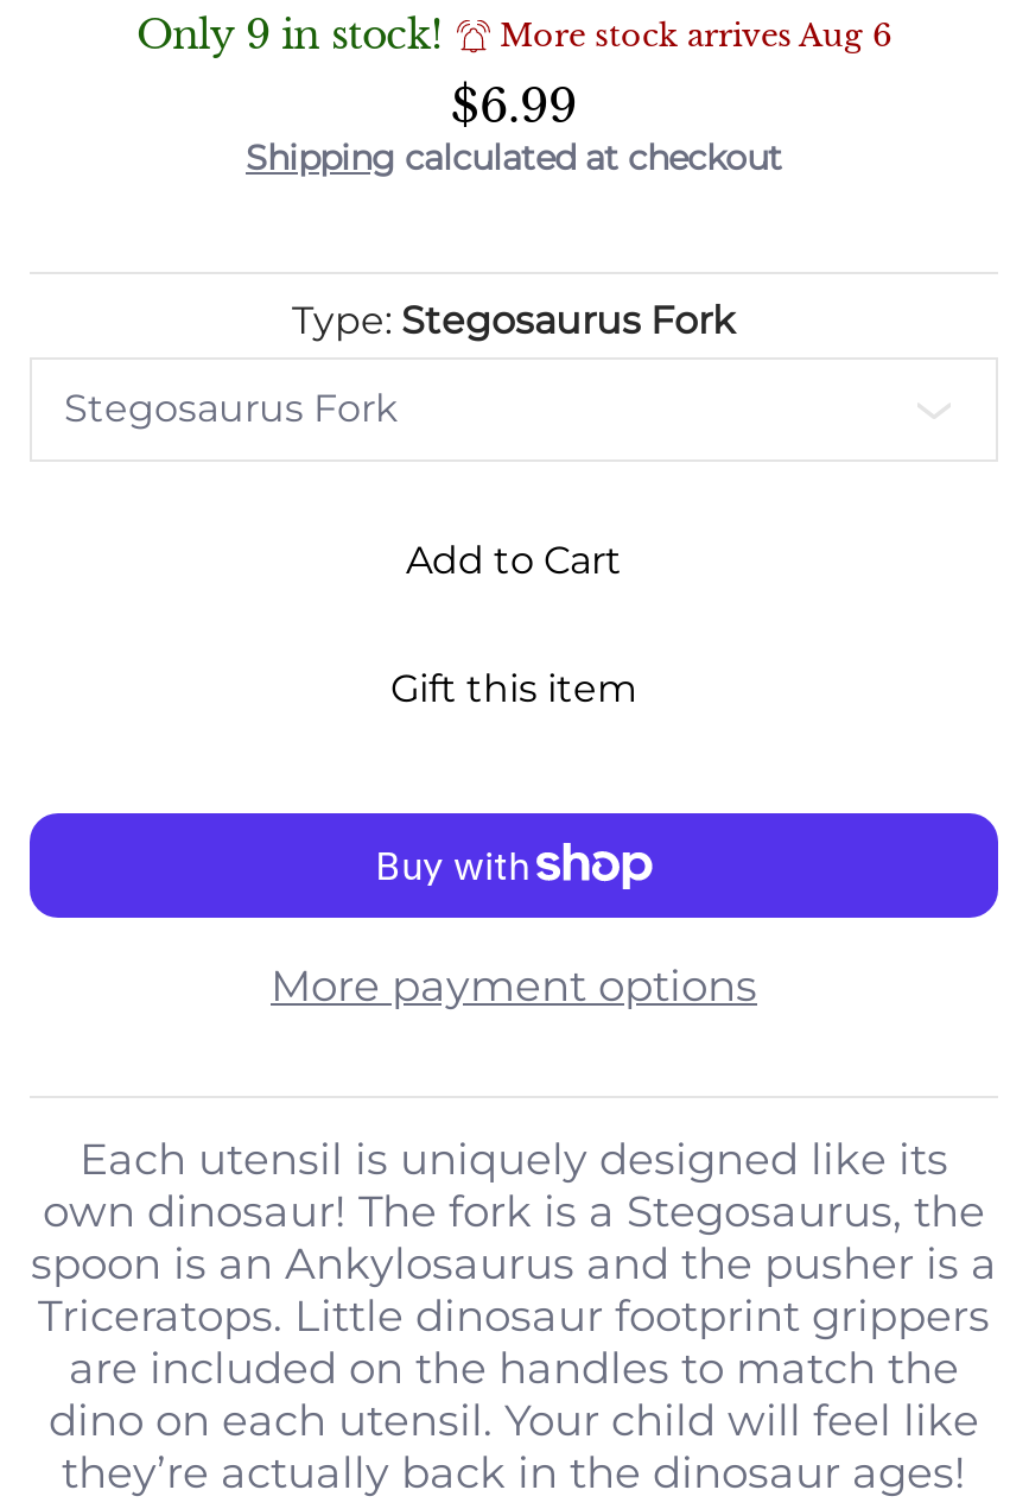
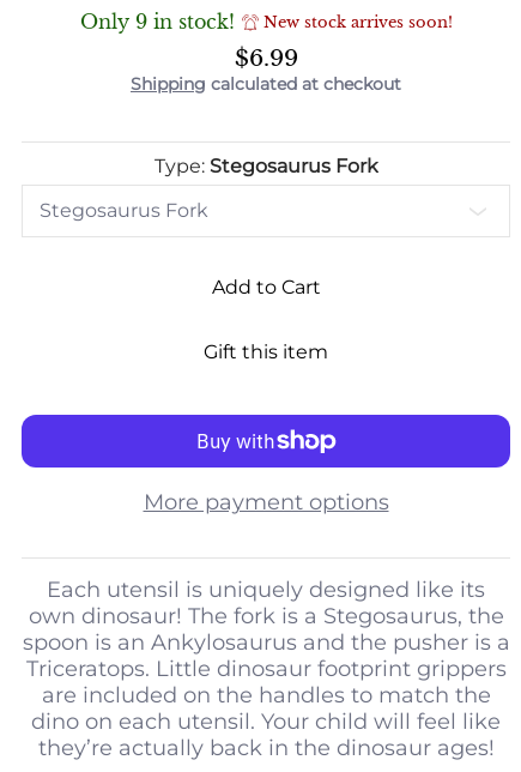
- More stock arrives Aug 6
+ New stock arrives soon!
